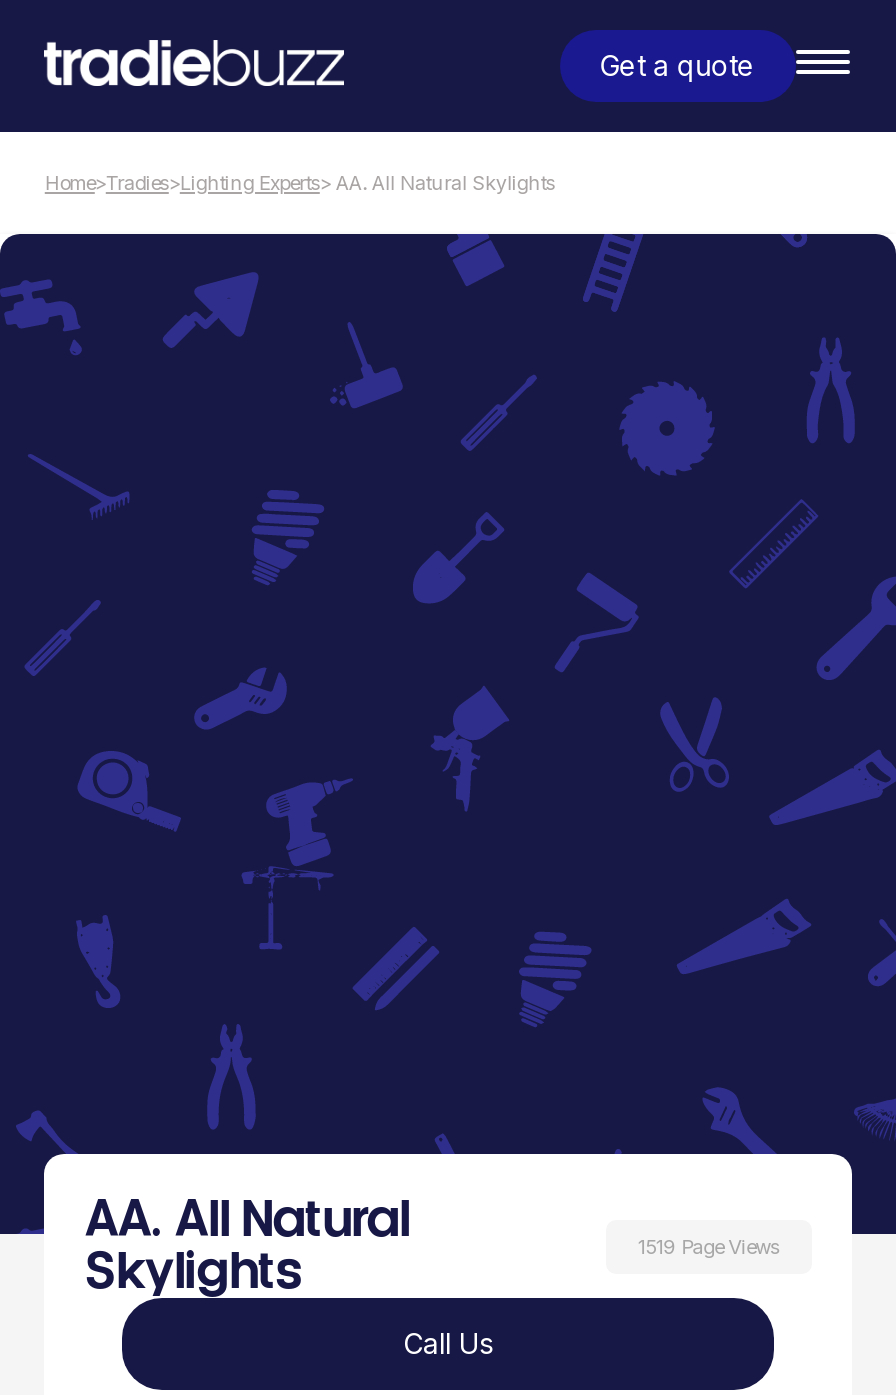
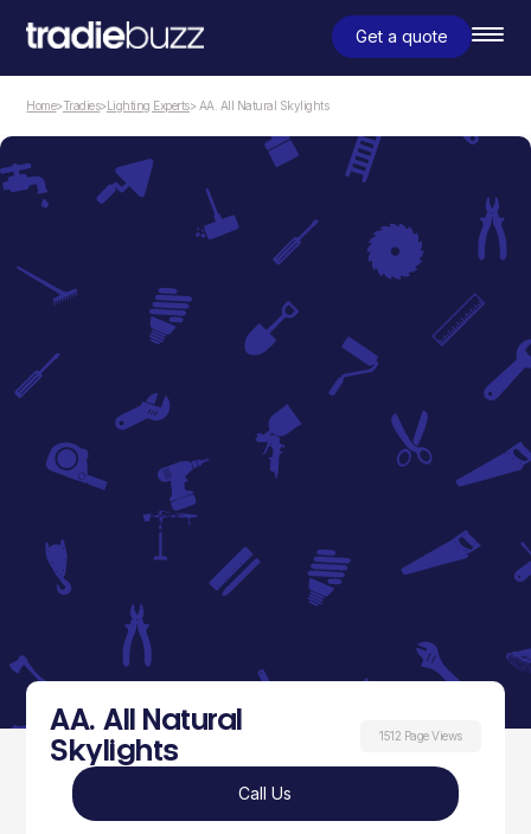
- 1519 Page Views
+ 1512 Page Views
